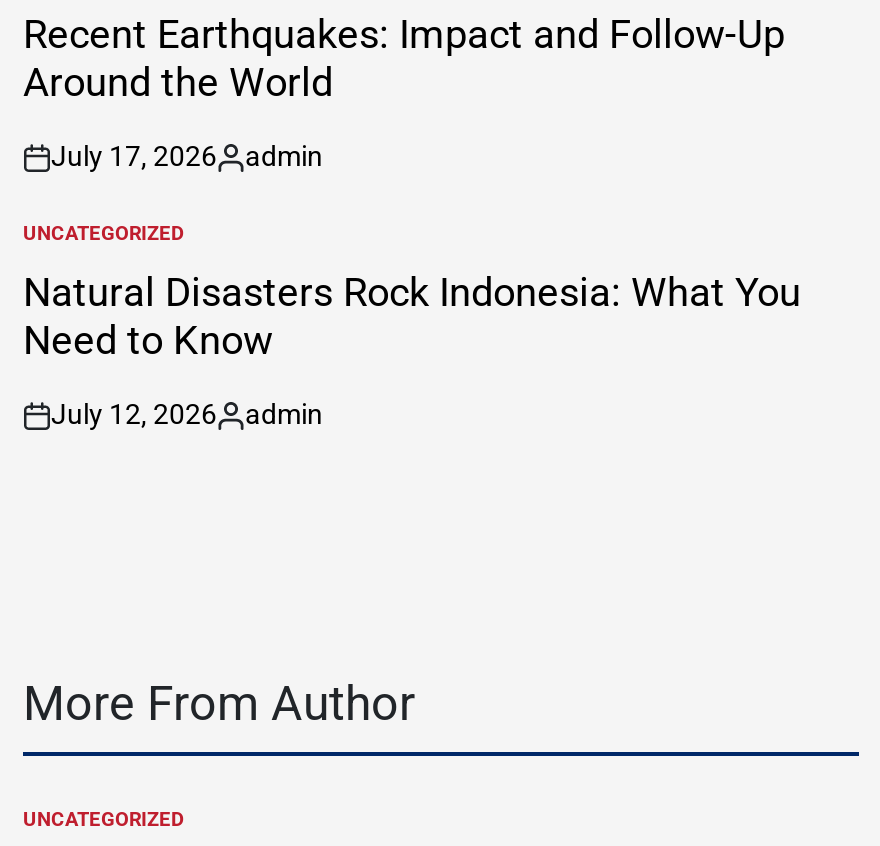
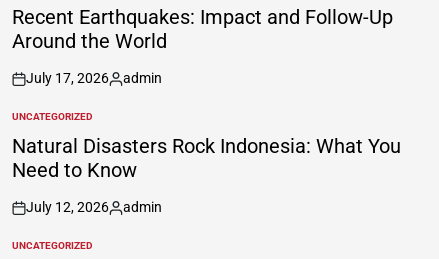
- More From Author
